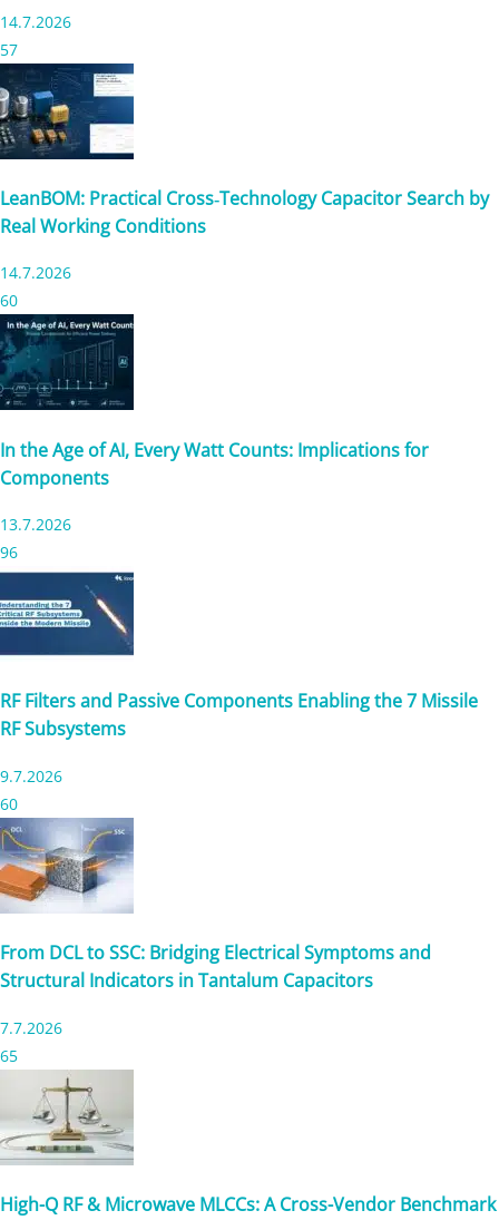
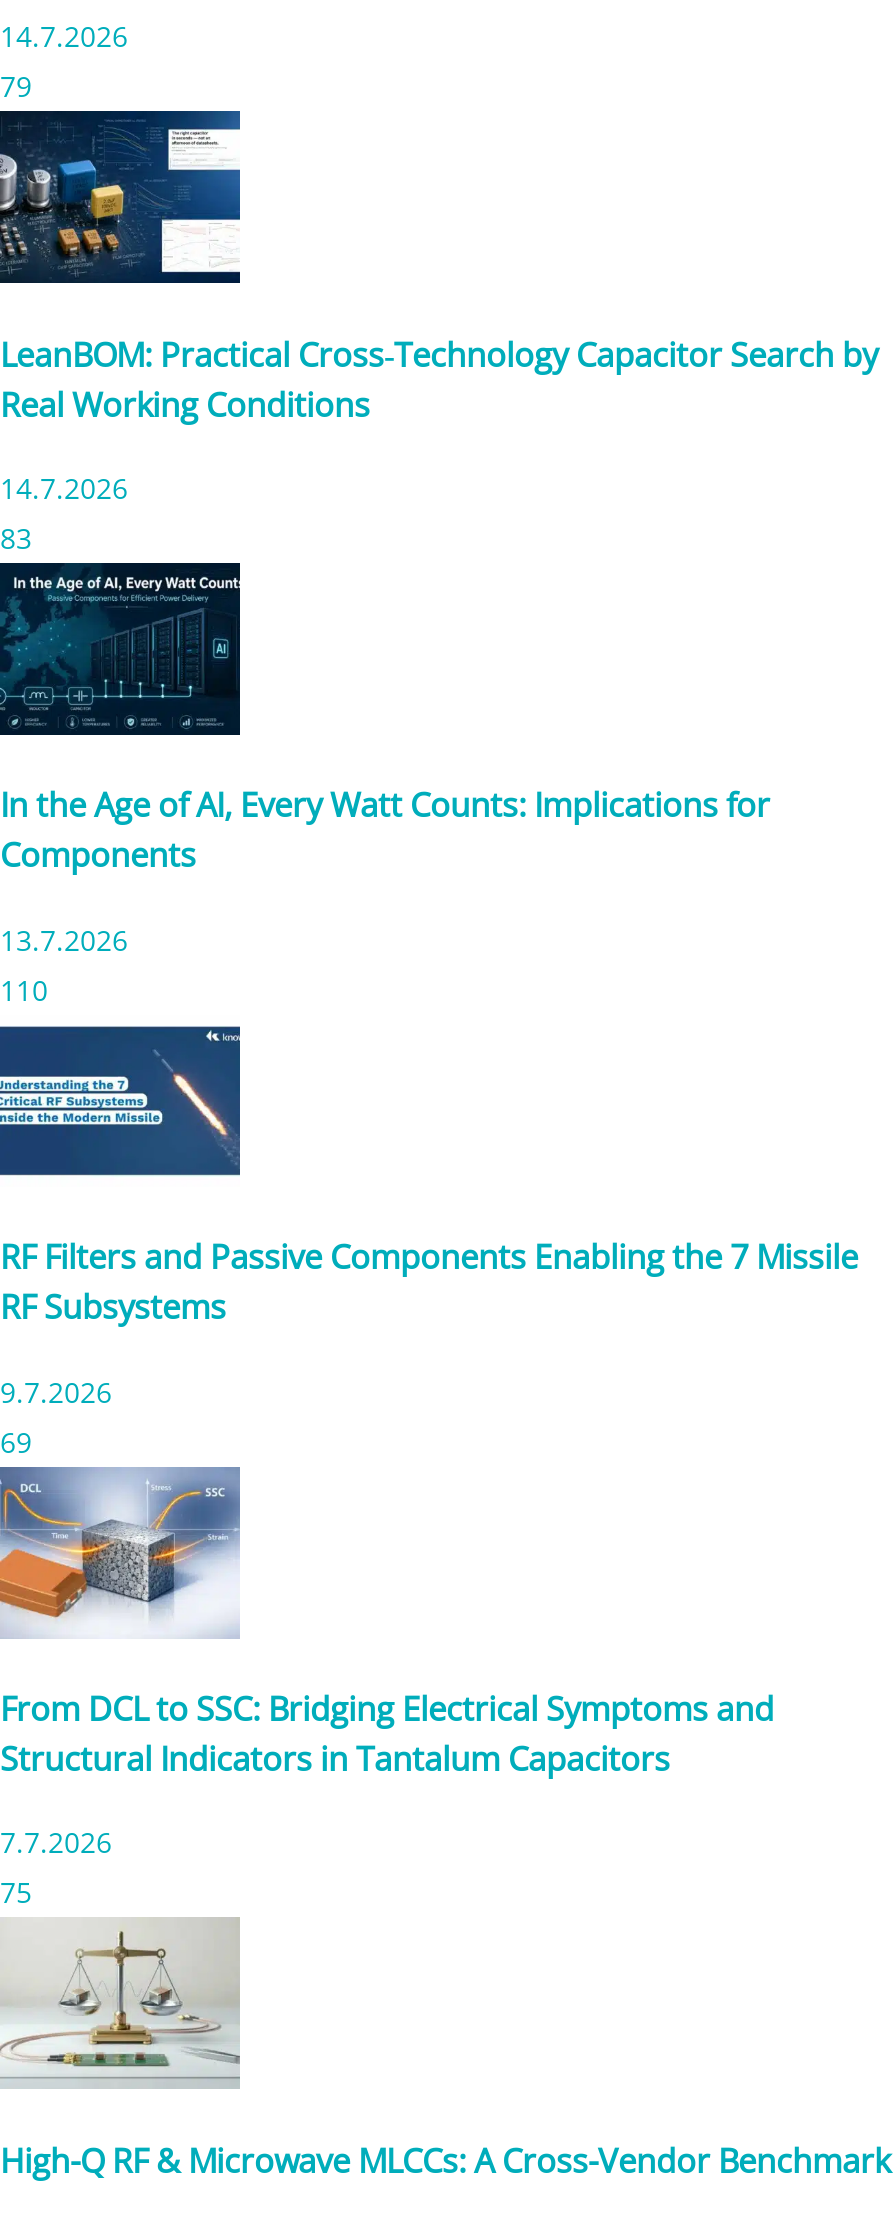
- 57
+ 79

- 60
+ 83

- 96
+ 110

- 60
+ 69

- 65
+ 75
